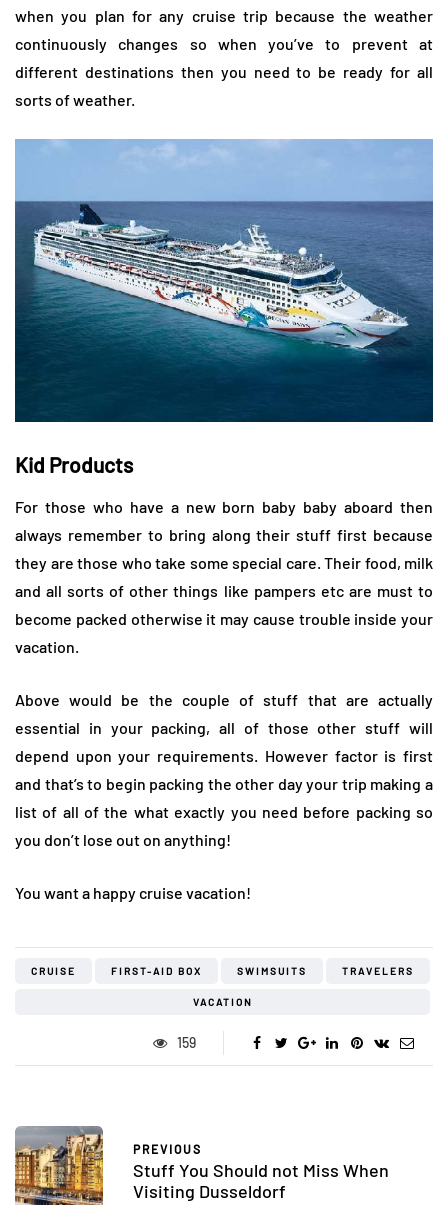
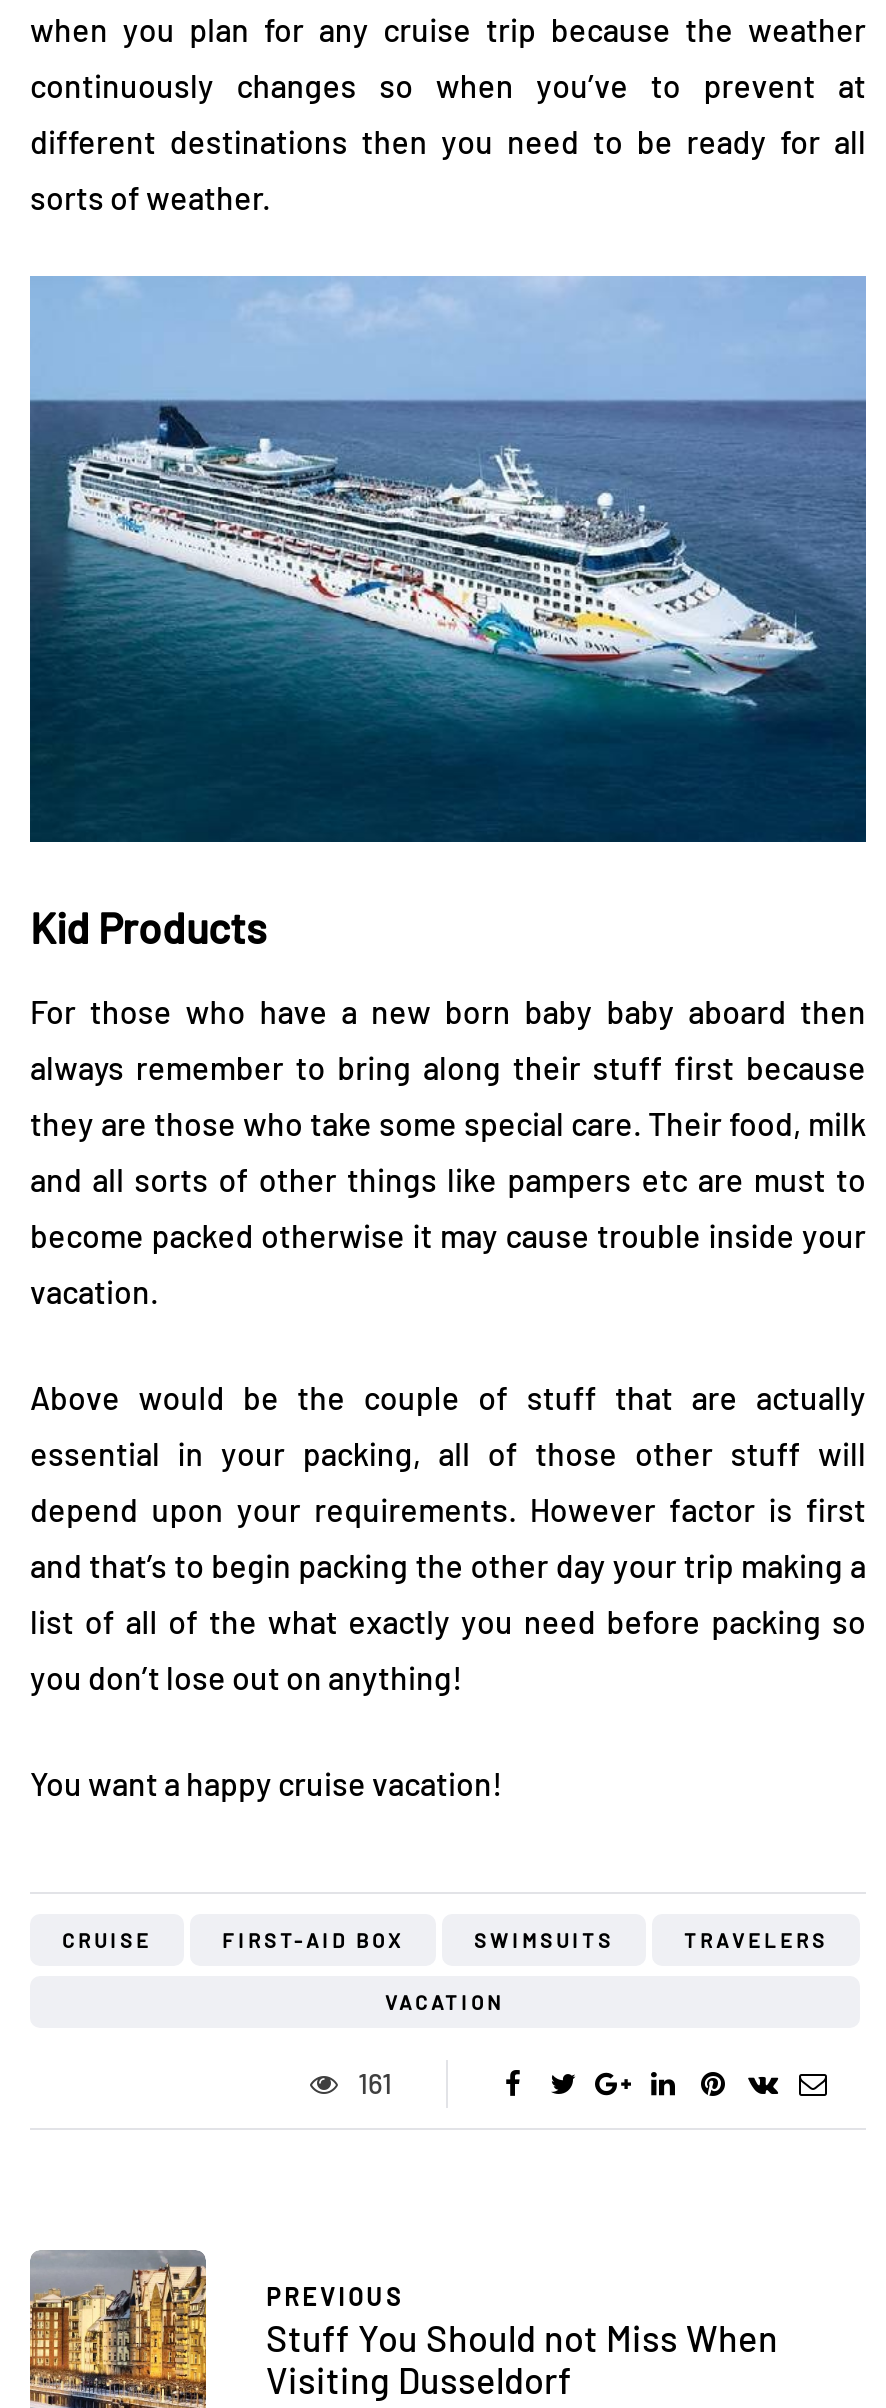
- 159
+ 161
